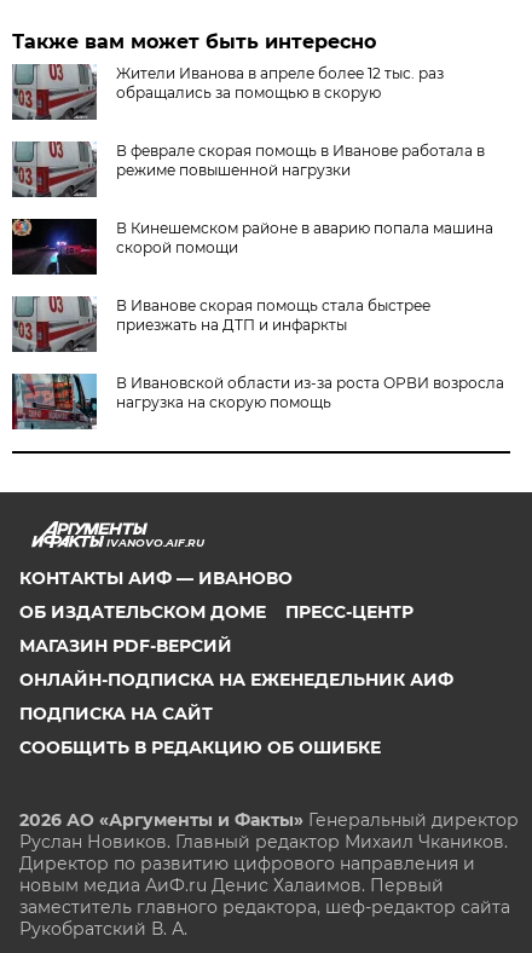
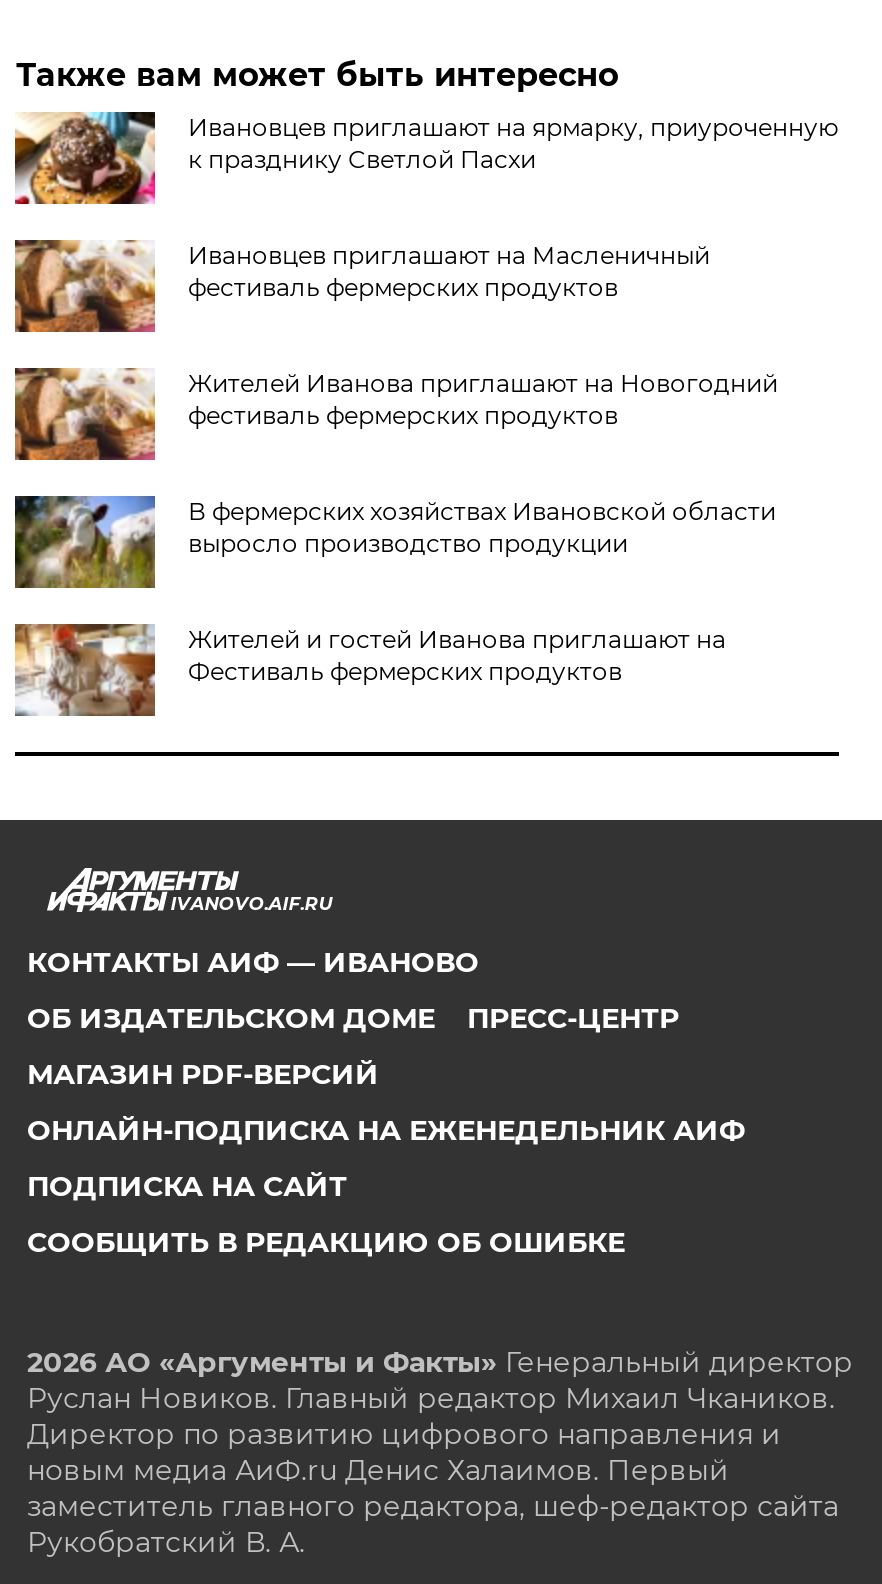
- [image]
- Жители Иванова в апреле более 12 тыс. раз
- обращались за помощью в скорую
+ [image]
+ Ивановцев приглашают на ярмарку, приуроченную
+ к празднику Светлой Пасхи

- [image]
- В феврале скорая помощь в Иванове работала в
- режиме повышенной нагрузки
+ [image]
+ Ивановцев приглашают на Масленичный
+ фестиваль фермерских продуктов

- [image]
- В Кинешемском районе в аварию попала машина
- скорой помощи
+ [image]
+ Жителей Иванова приглашают на Новогодний
+ фестиваль фермерских продуктов

- [image]
- В Иванове скорая помощь стала быстрее
- приезжать на ДТП и инфаркты
+ [image]
+ В фермерских хозяйствах Ивановской области
+ выросло производство продукции

- [image]
- В Ивановской области из-за роста ОРВИ возросла
- нагрузка на скорую помощь
+ [image]
+ Жителей и гостей Иванова приглашают на
+ Фестиваль фермерских продуктов
